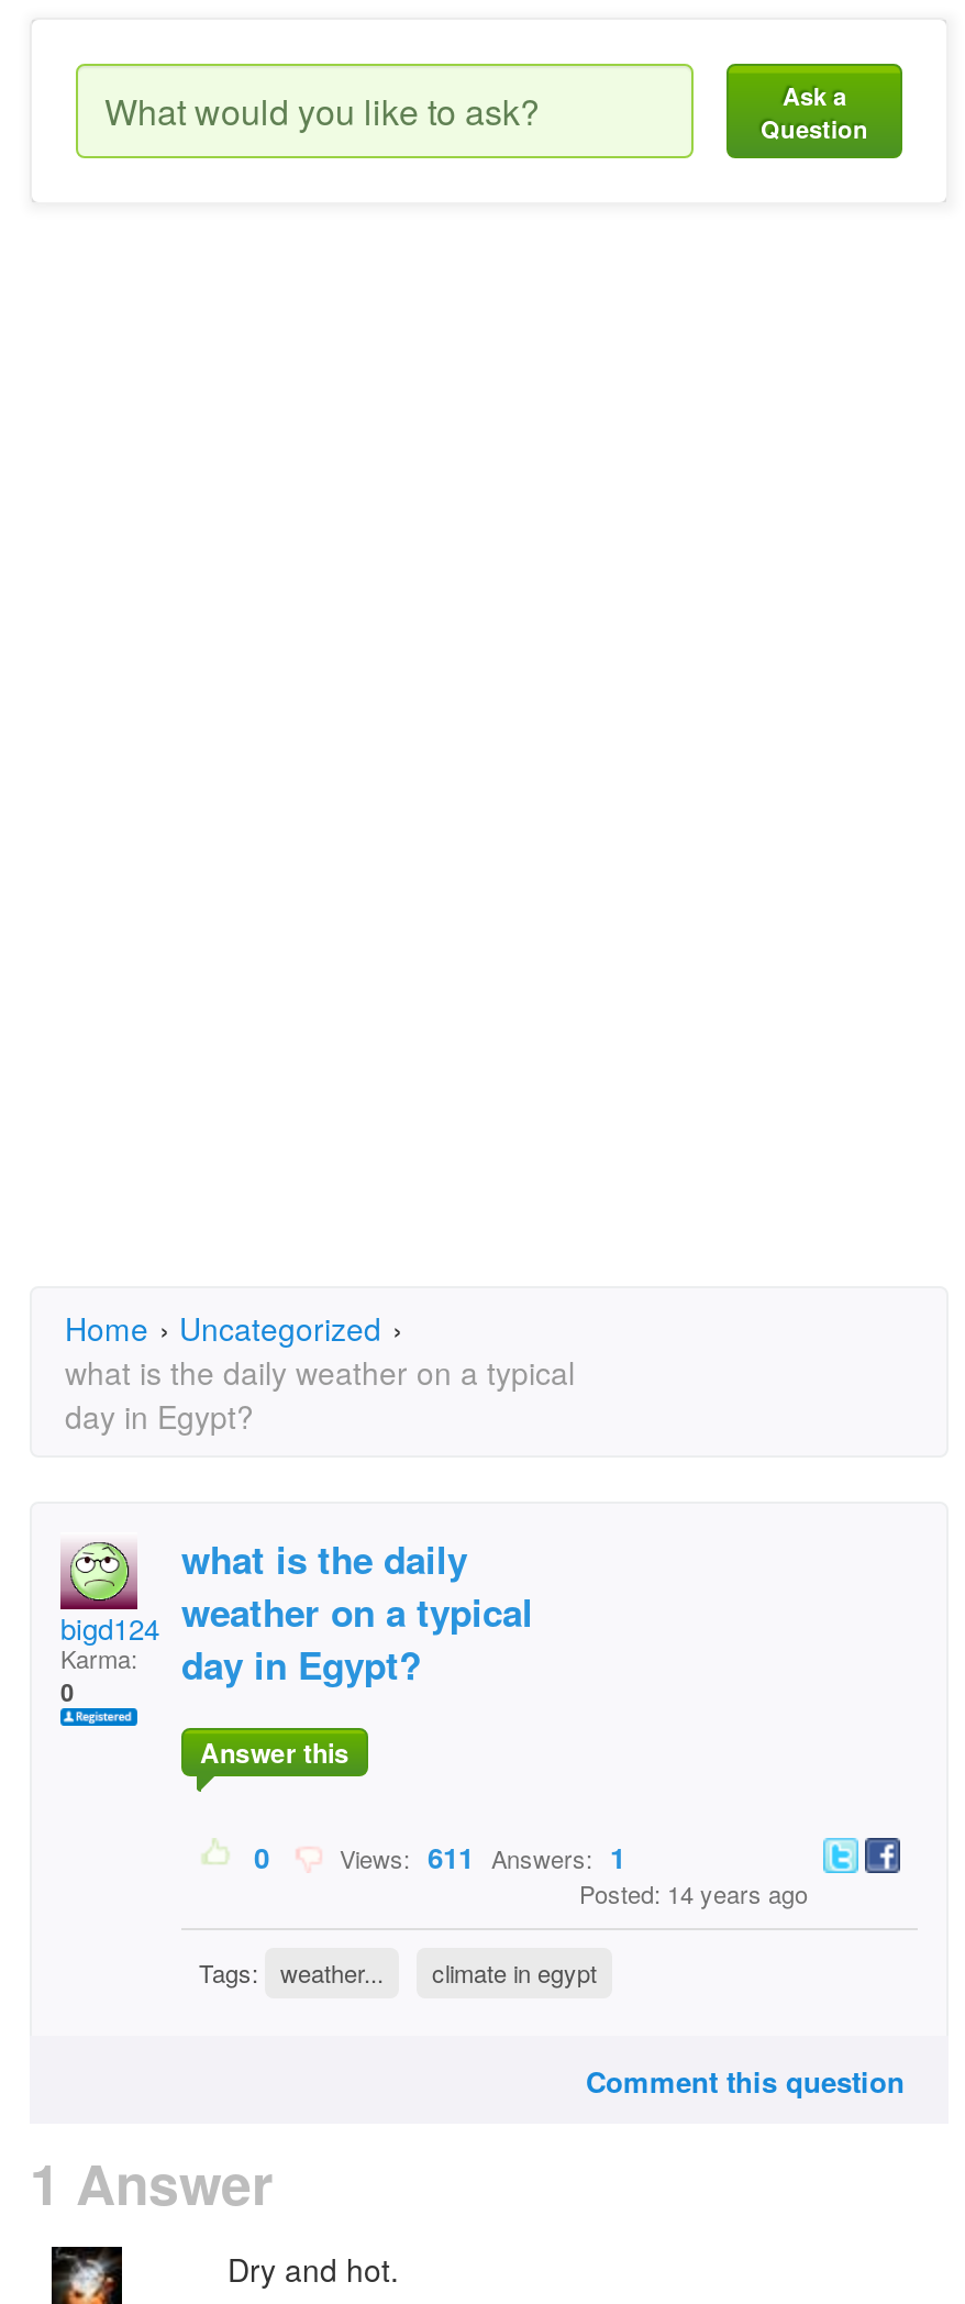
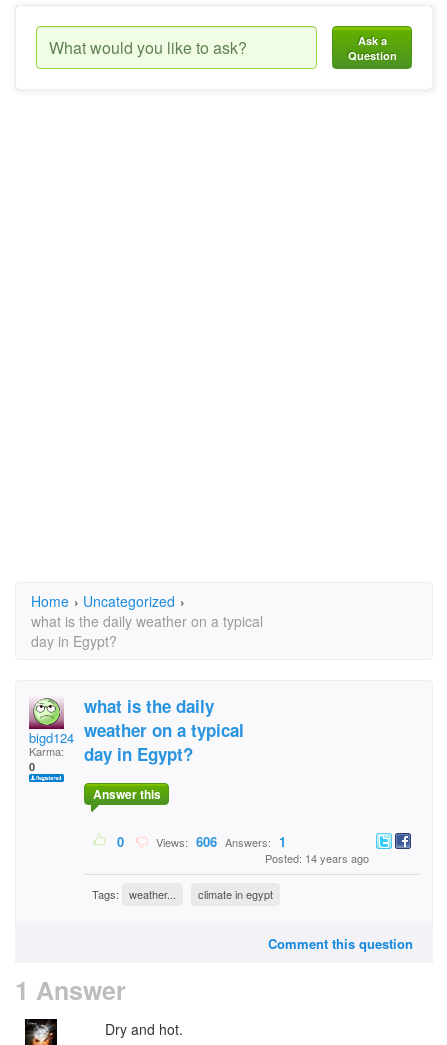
- Views: 611 Answers: 1
+ Views: 606 Answers: 1
